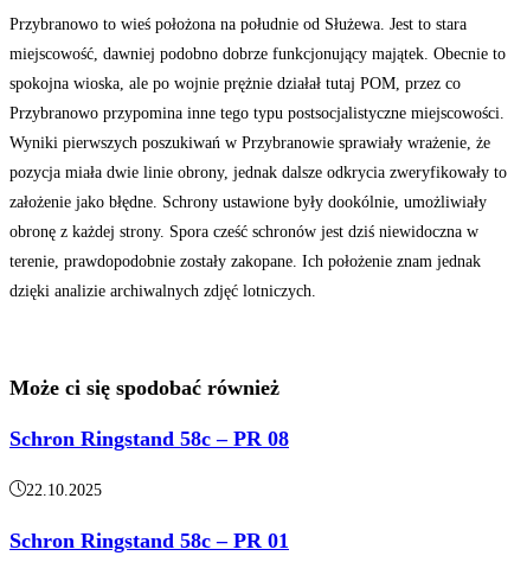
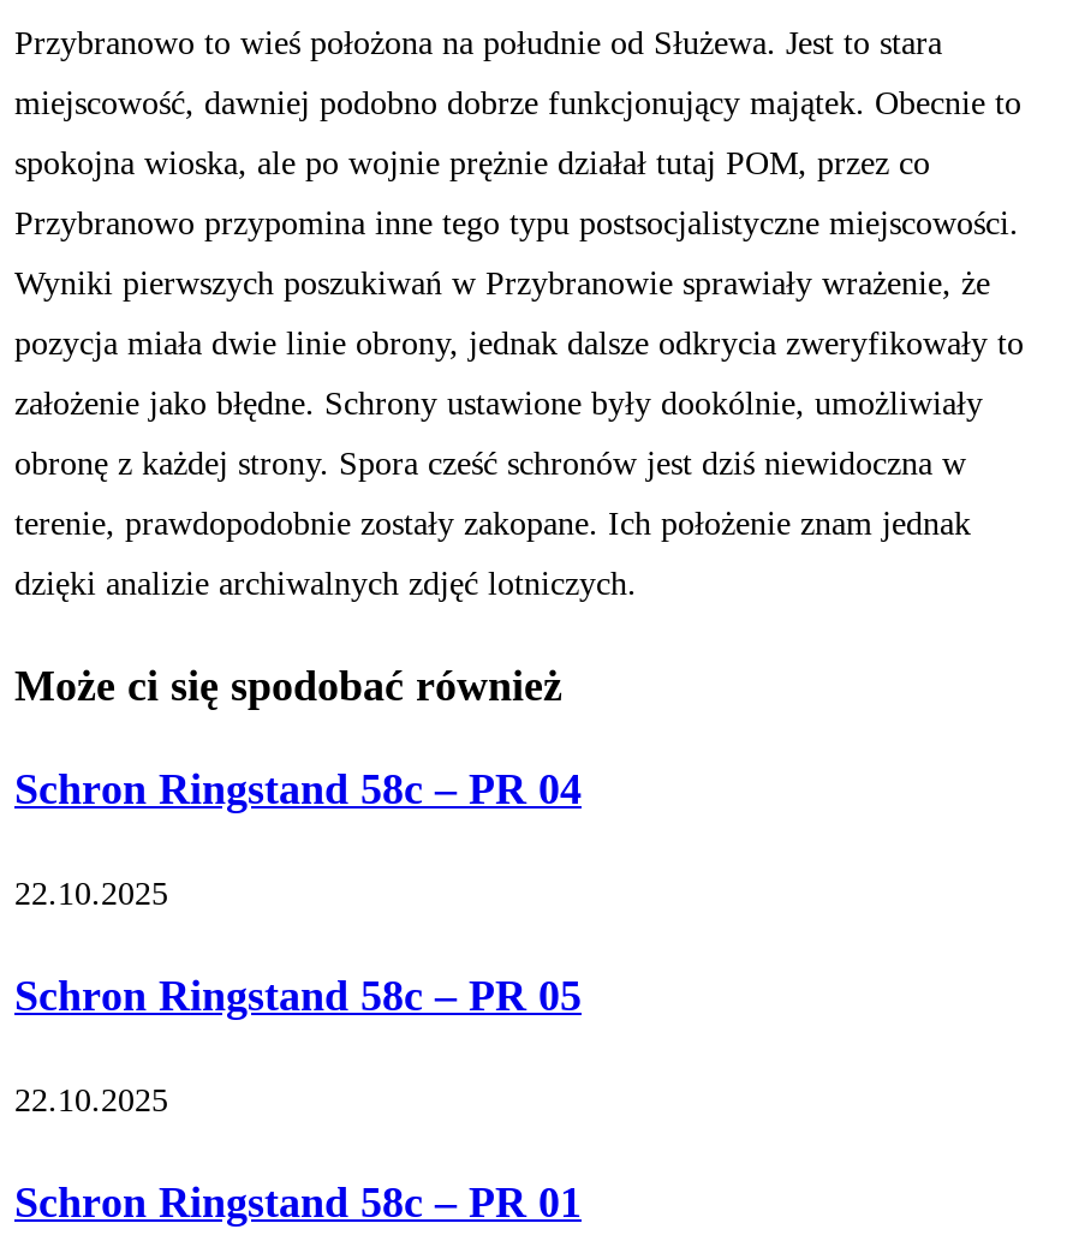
moved up: Może ci się spodobać również

- Schron Ringstand 58c – PR 08
+ Schron Ringstand 58c – PR 04
+ 22.10.2025
+ Schron Ringstand 58c – PR 05
